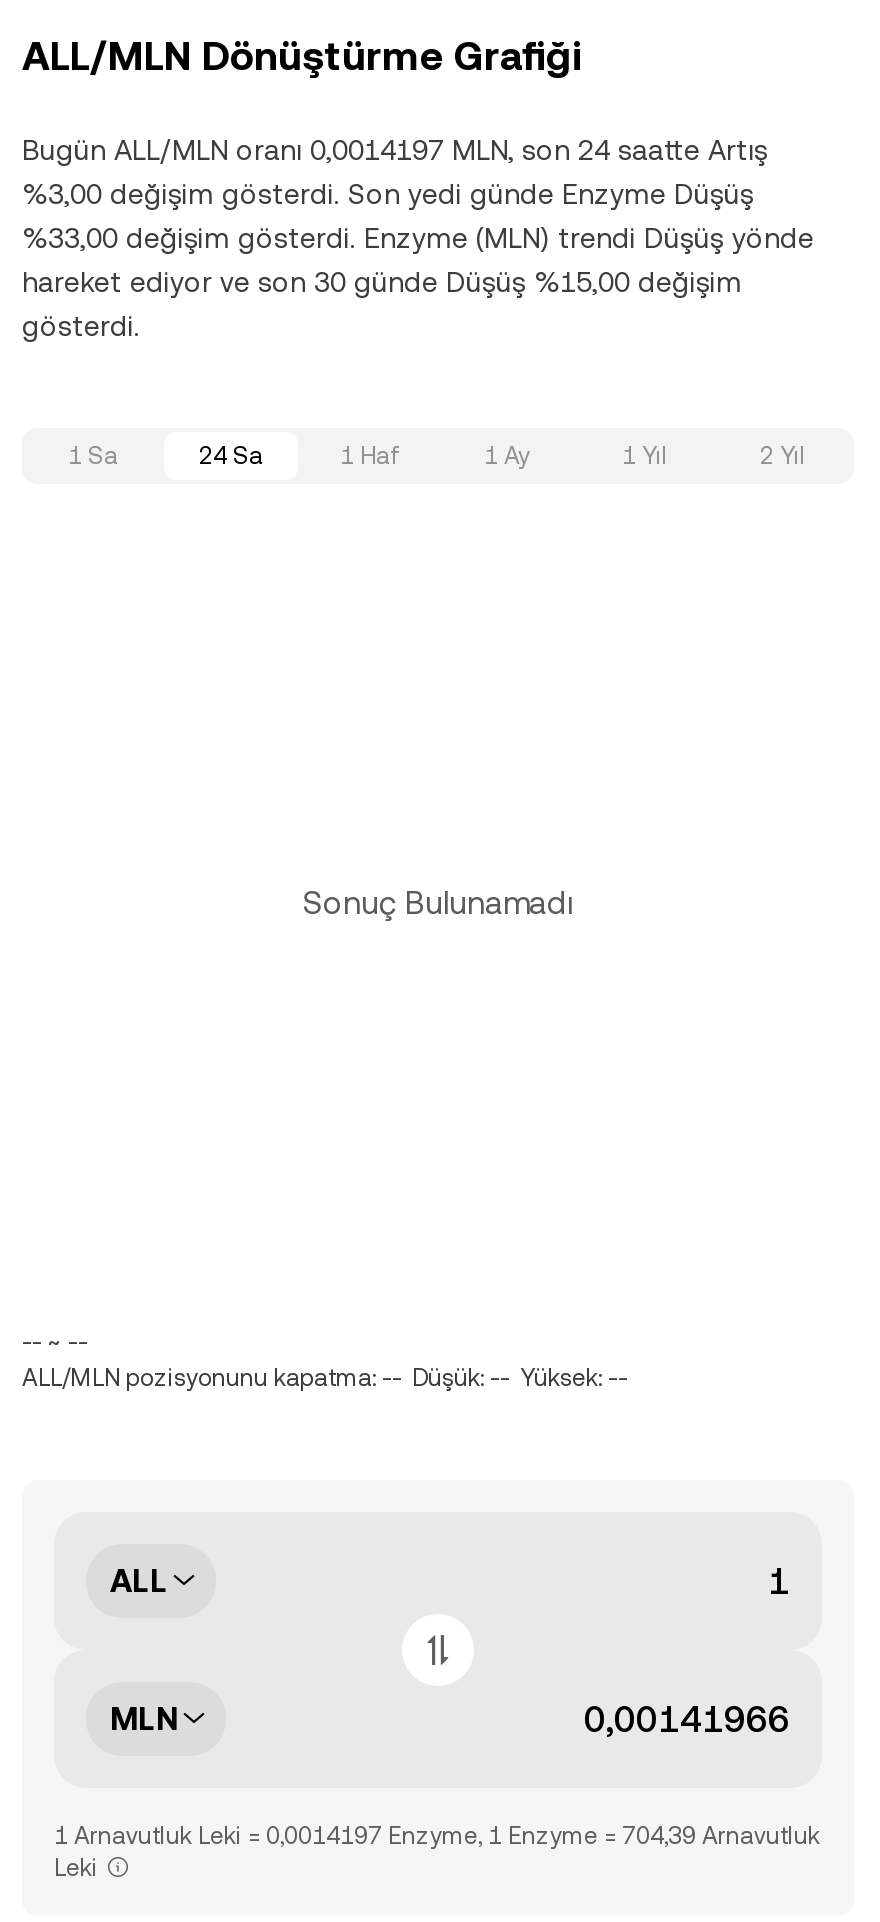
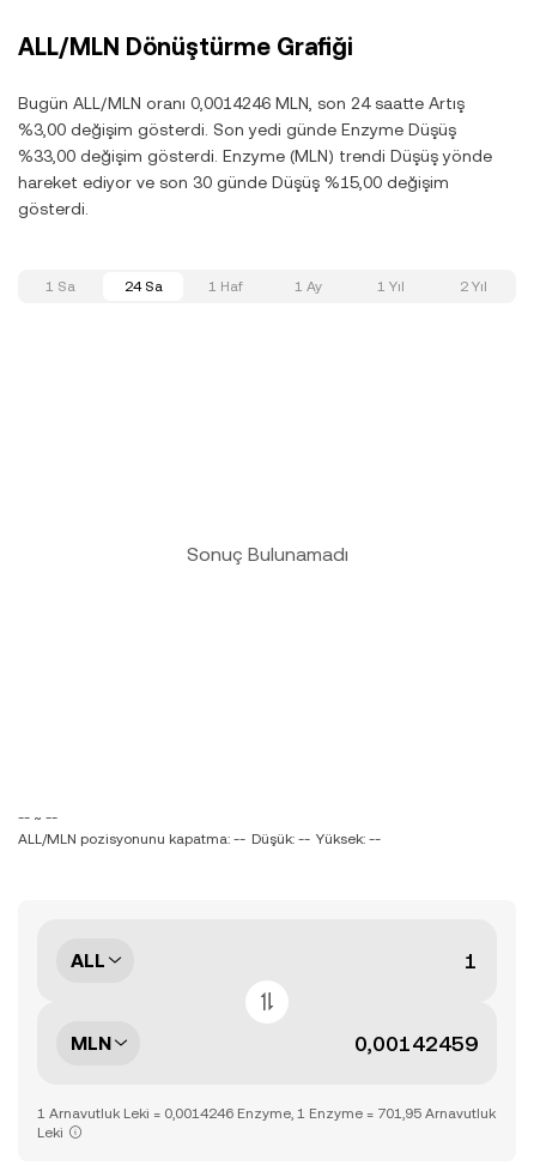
- Bugün ALL/MLN oranı 0,0014197 MLN, son 24 saatte Artış
+ Bugün ALL/MLN oranı 0,0014246 MLN, son 24 saatte Artış

- 1 Arnavutluk Leki = 0,0014197 Enzyme, 1 Enzyme = 704,39 Arnavutluk
+ 1 Arnavutluk Leki = 0,0014246 Enzyme, 1 Enzyme = 701,95 Arnavutluk
